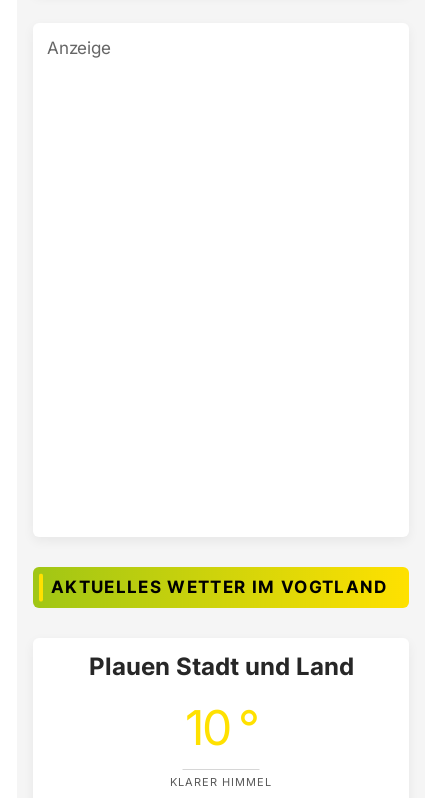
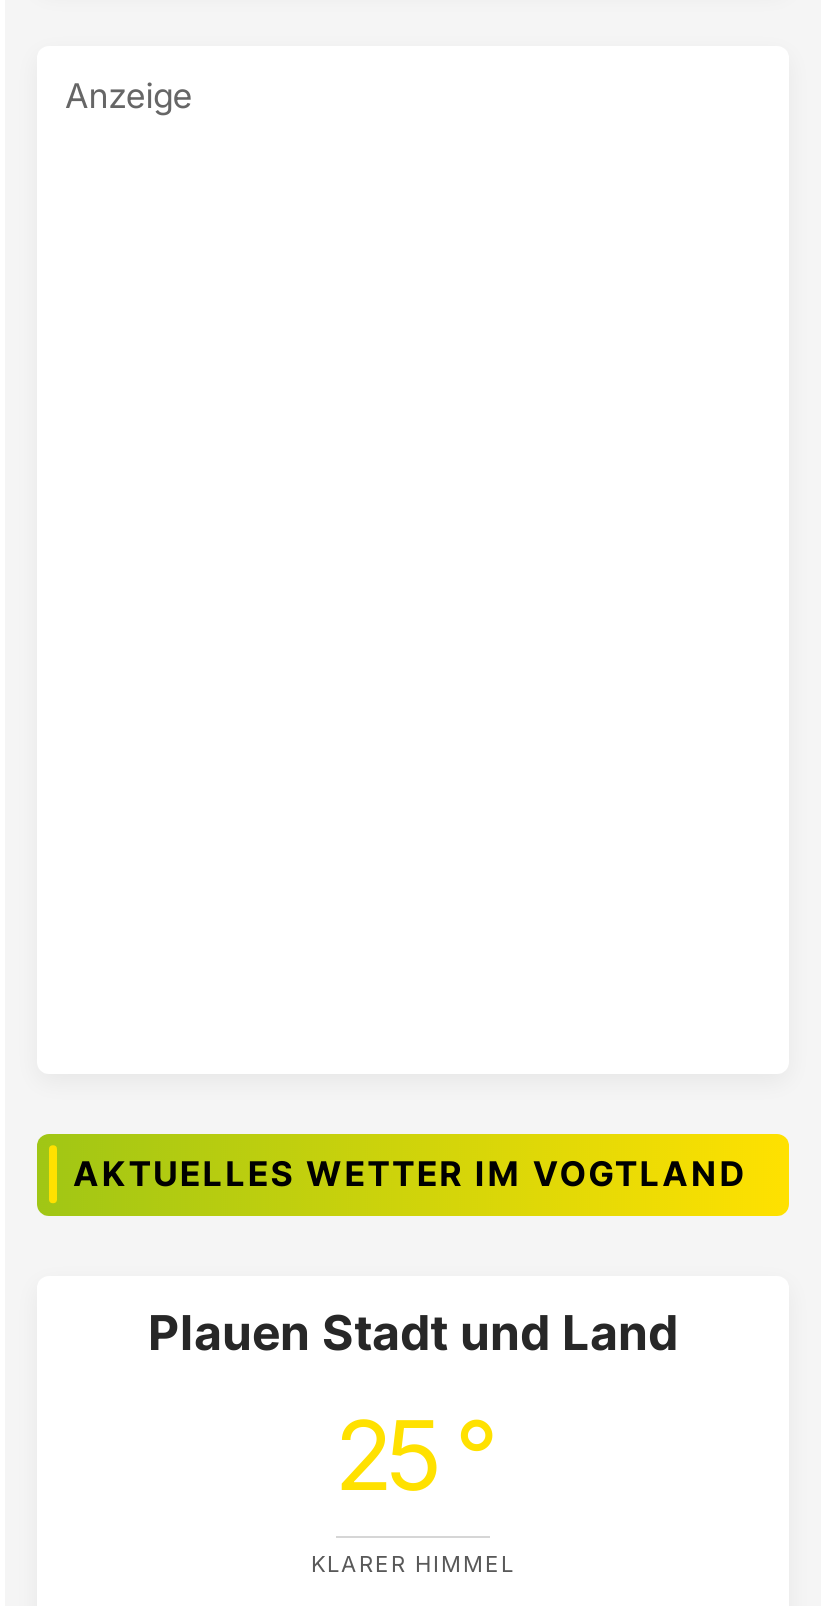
- 10 °
+ 25 °
